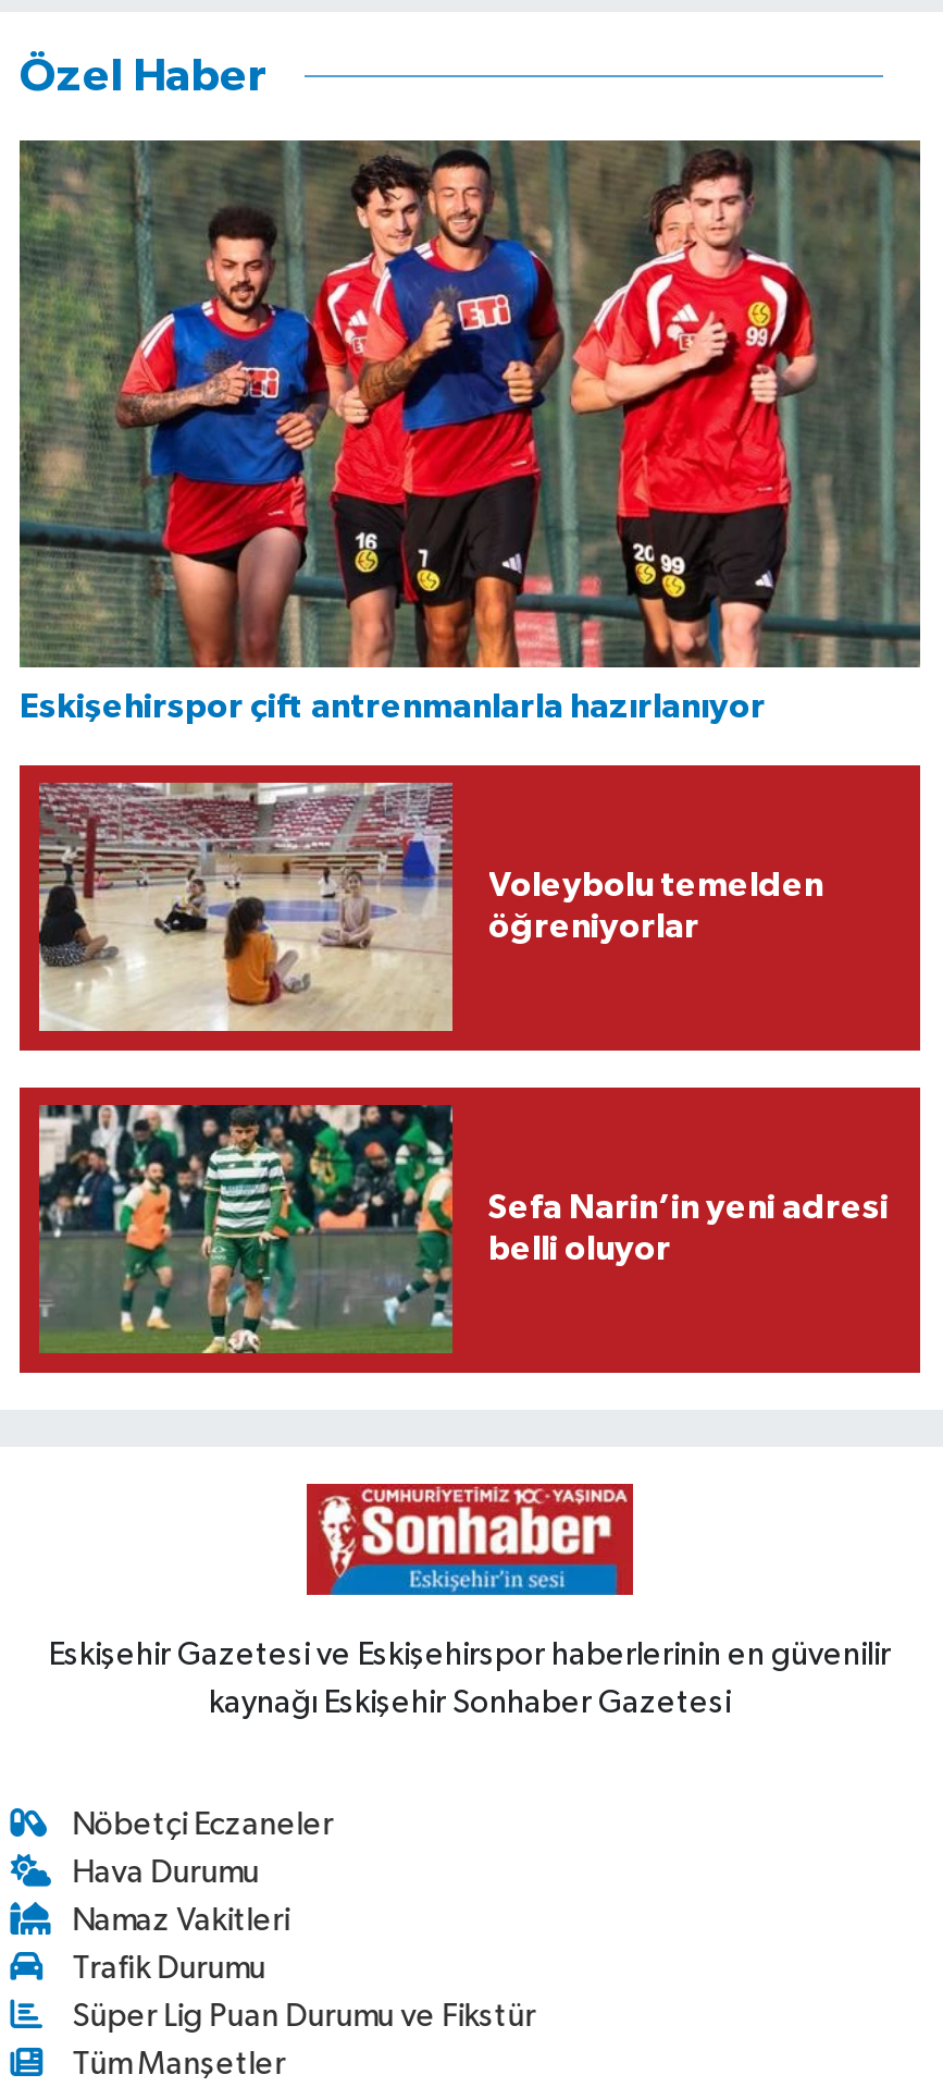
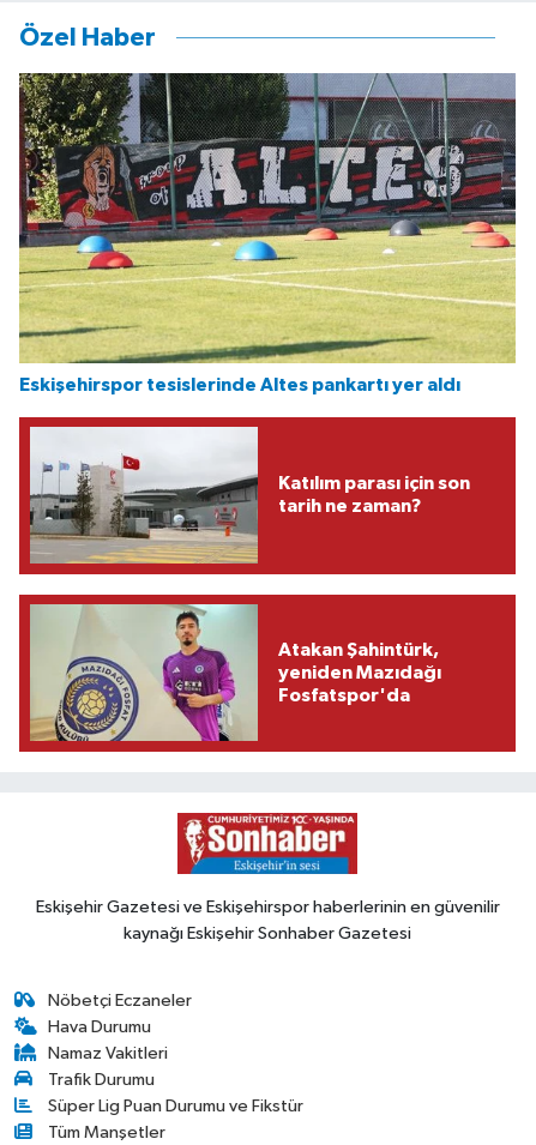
- [image]
- Eskişehirspor çift antrenmanlarla hazırlanıyor
+ [image]
+ Eskişehirspor tesislerinde Altes pankartı yer aldı

- [image]
- Voleybolu temelden
- öğreniyorlar
+ [image]
+ Katılım parası için son
+ tarih ne zaman?

- [image]
- Sefa Narin’in yeni adresi
- belli oluyor
+ [image]
+ Atakan Şahintürk,
+ yeniden Mazıdağı
+ Fosfatspor'da
